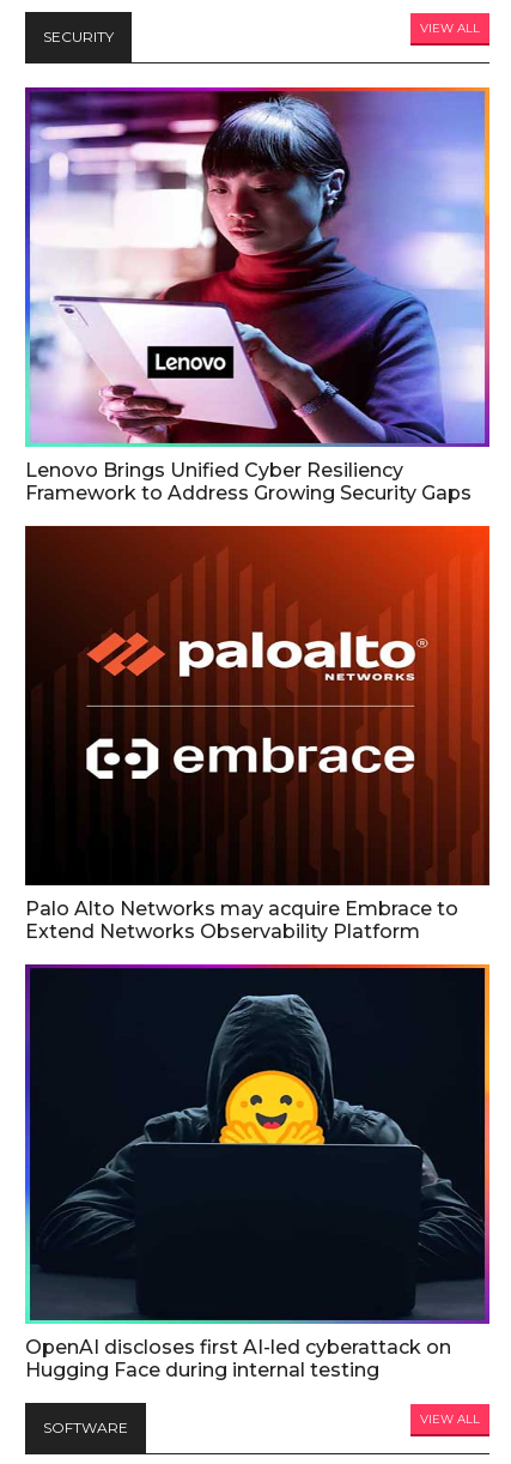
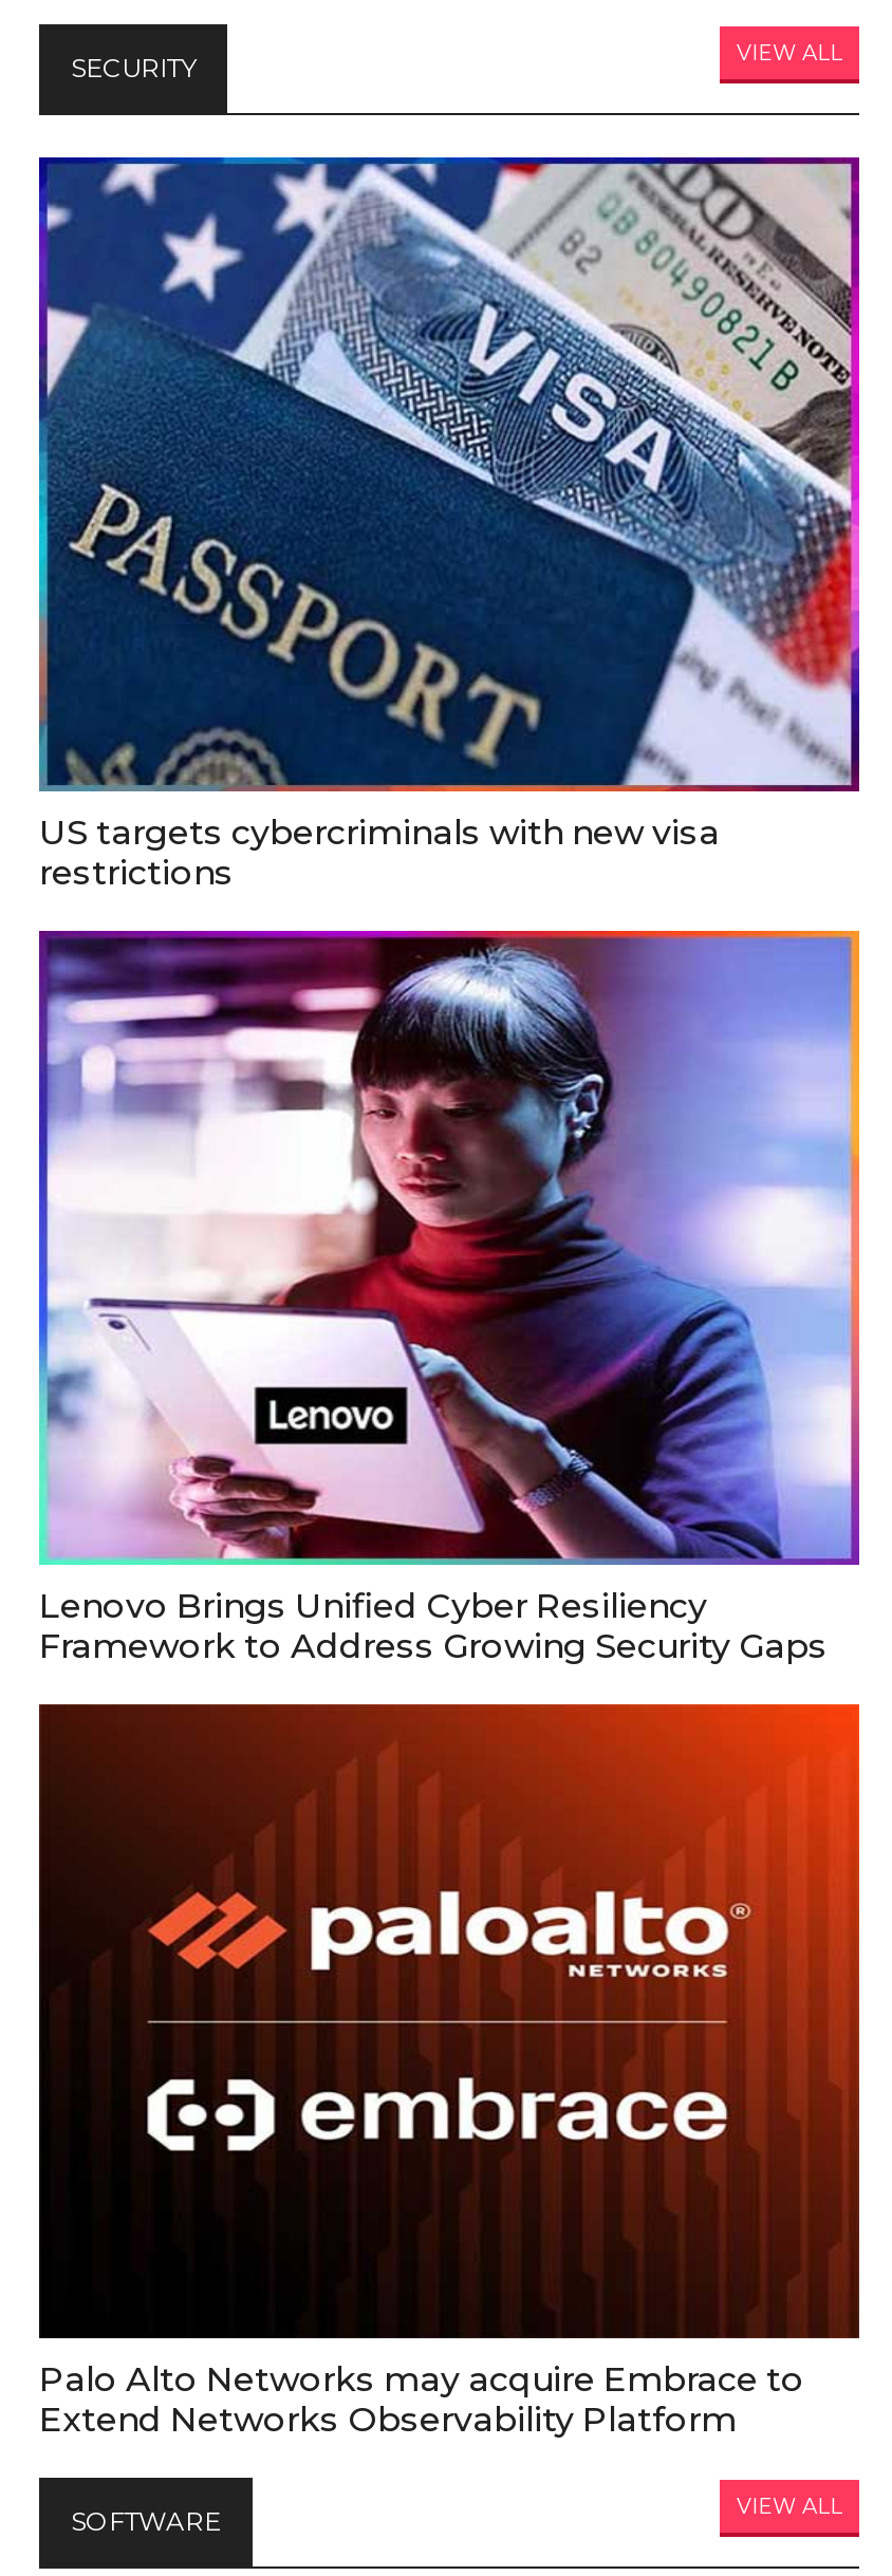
+ [image]
+ US targets cybercriminals with new visa
+ restrictions

moved down: [image] | Lenovo Brings Unified Cyber Resiliency | Framework to Address Growing Security Gaps | Palo Alto Networks may acquire Embrace to | Extend Networks Observability Platform

- [image]
- OpenAI discloses first AI-led cyberattack on
- Hugging Face during internal testing
